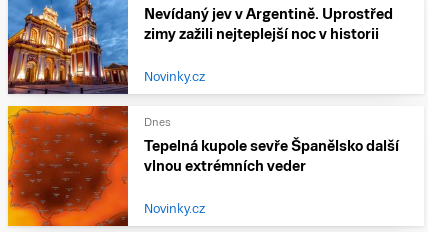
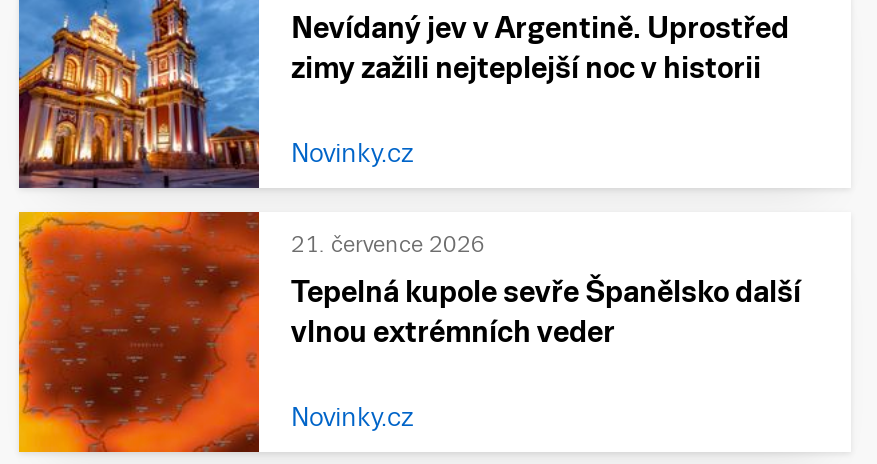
- Dnes
+ 21. července 2026
